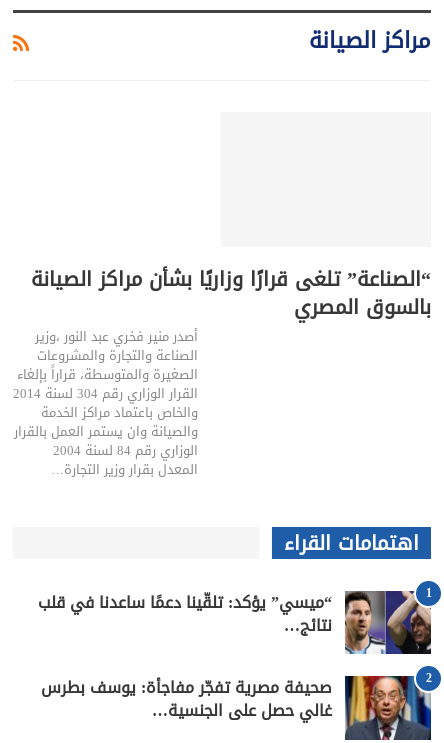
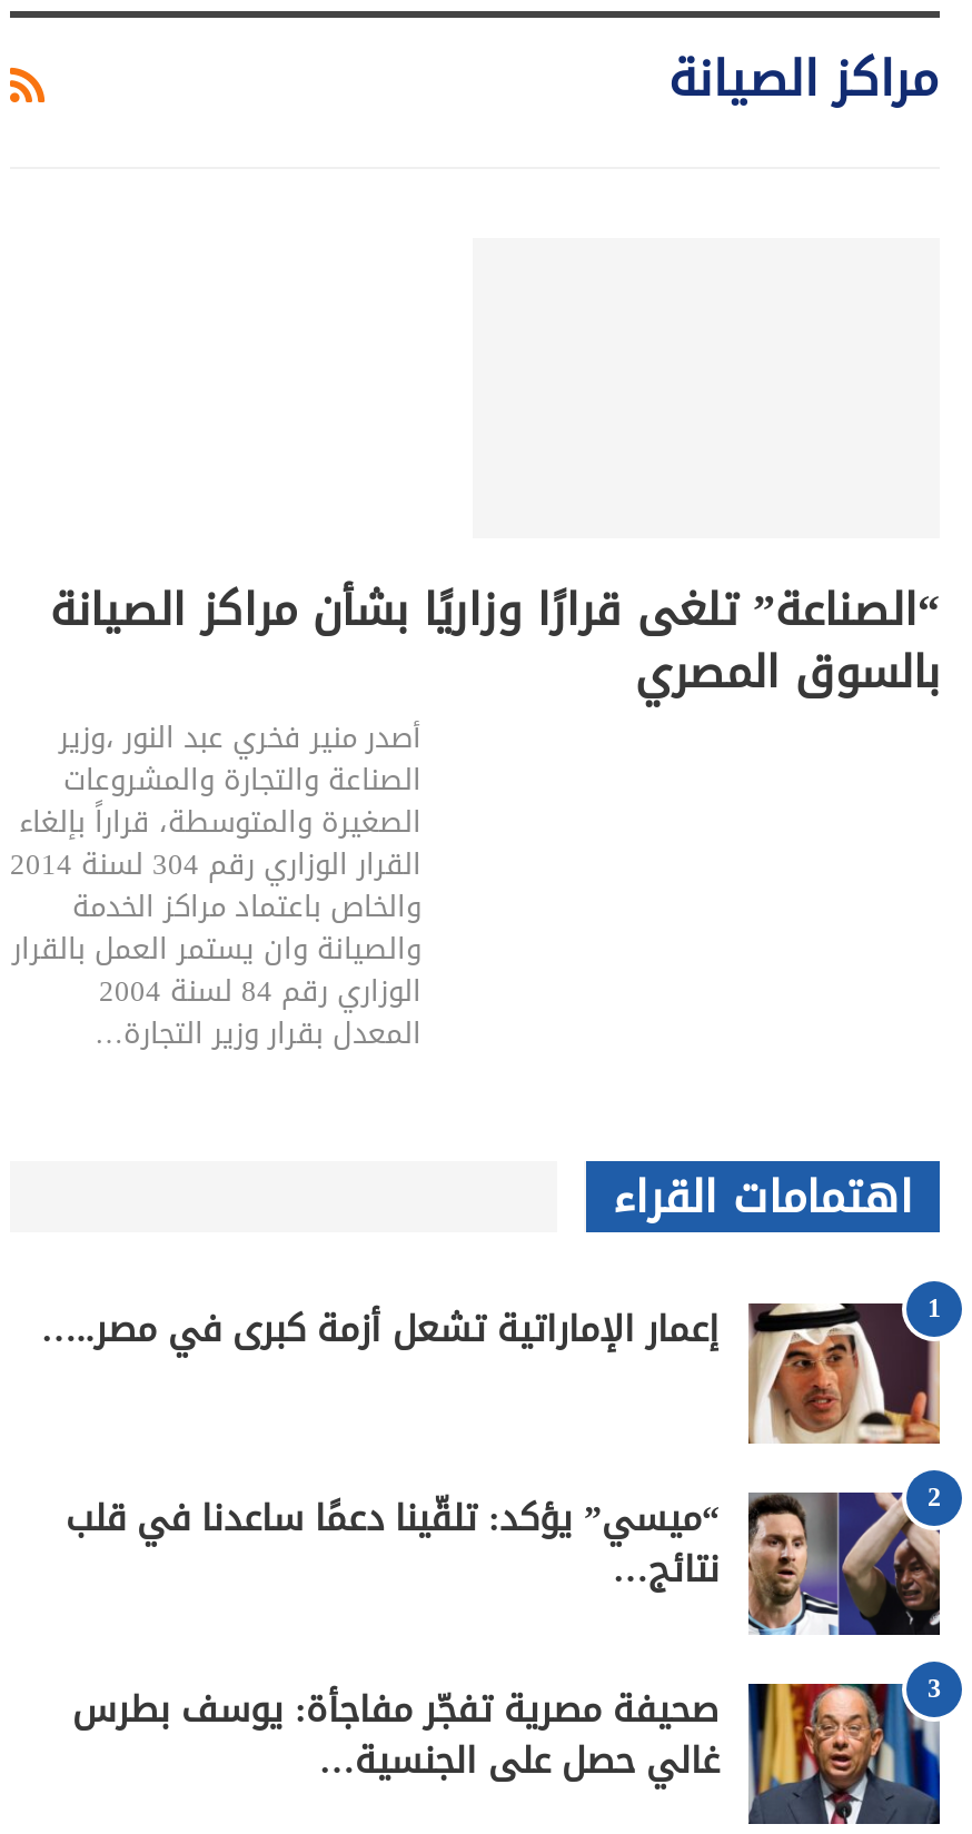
+ [image]
+ إعمار الإماراتية تشعل أزمة كبرى في مصر..…
+ 2

- 2
+ 3
